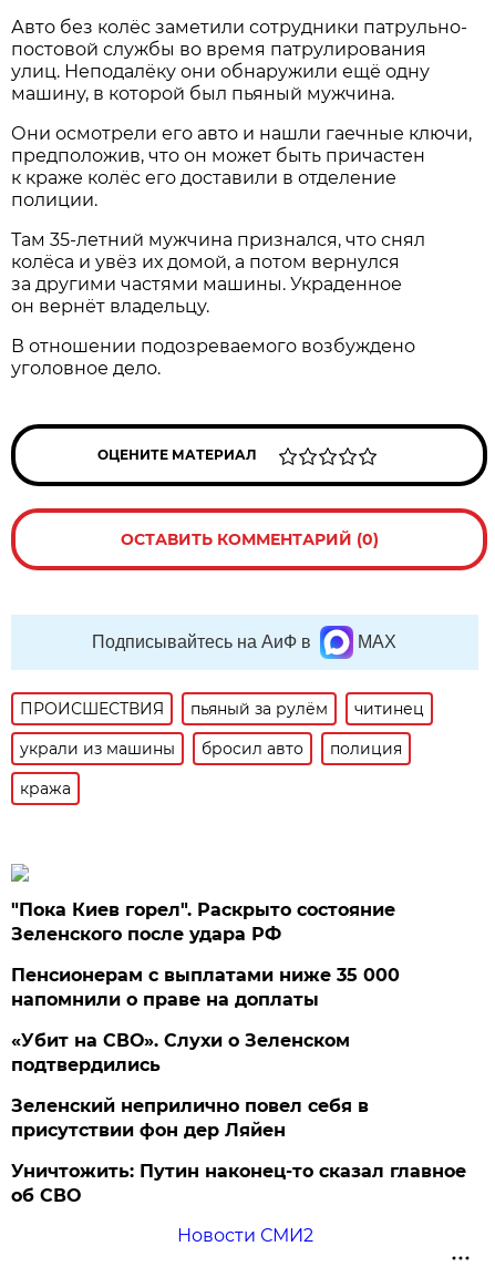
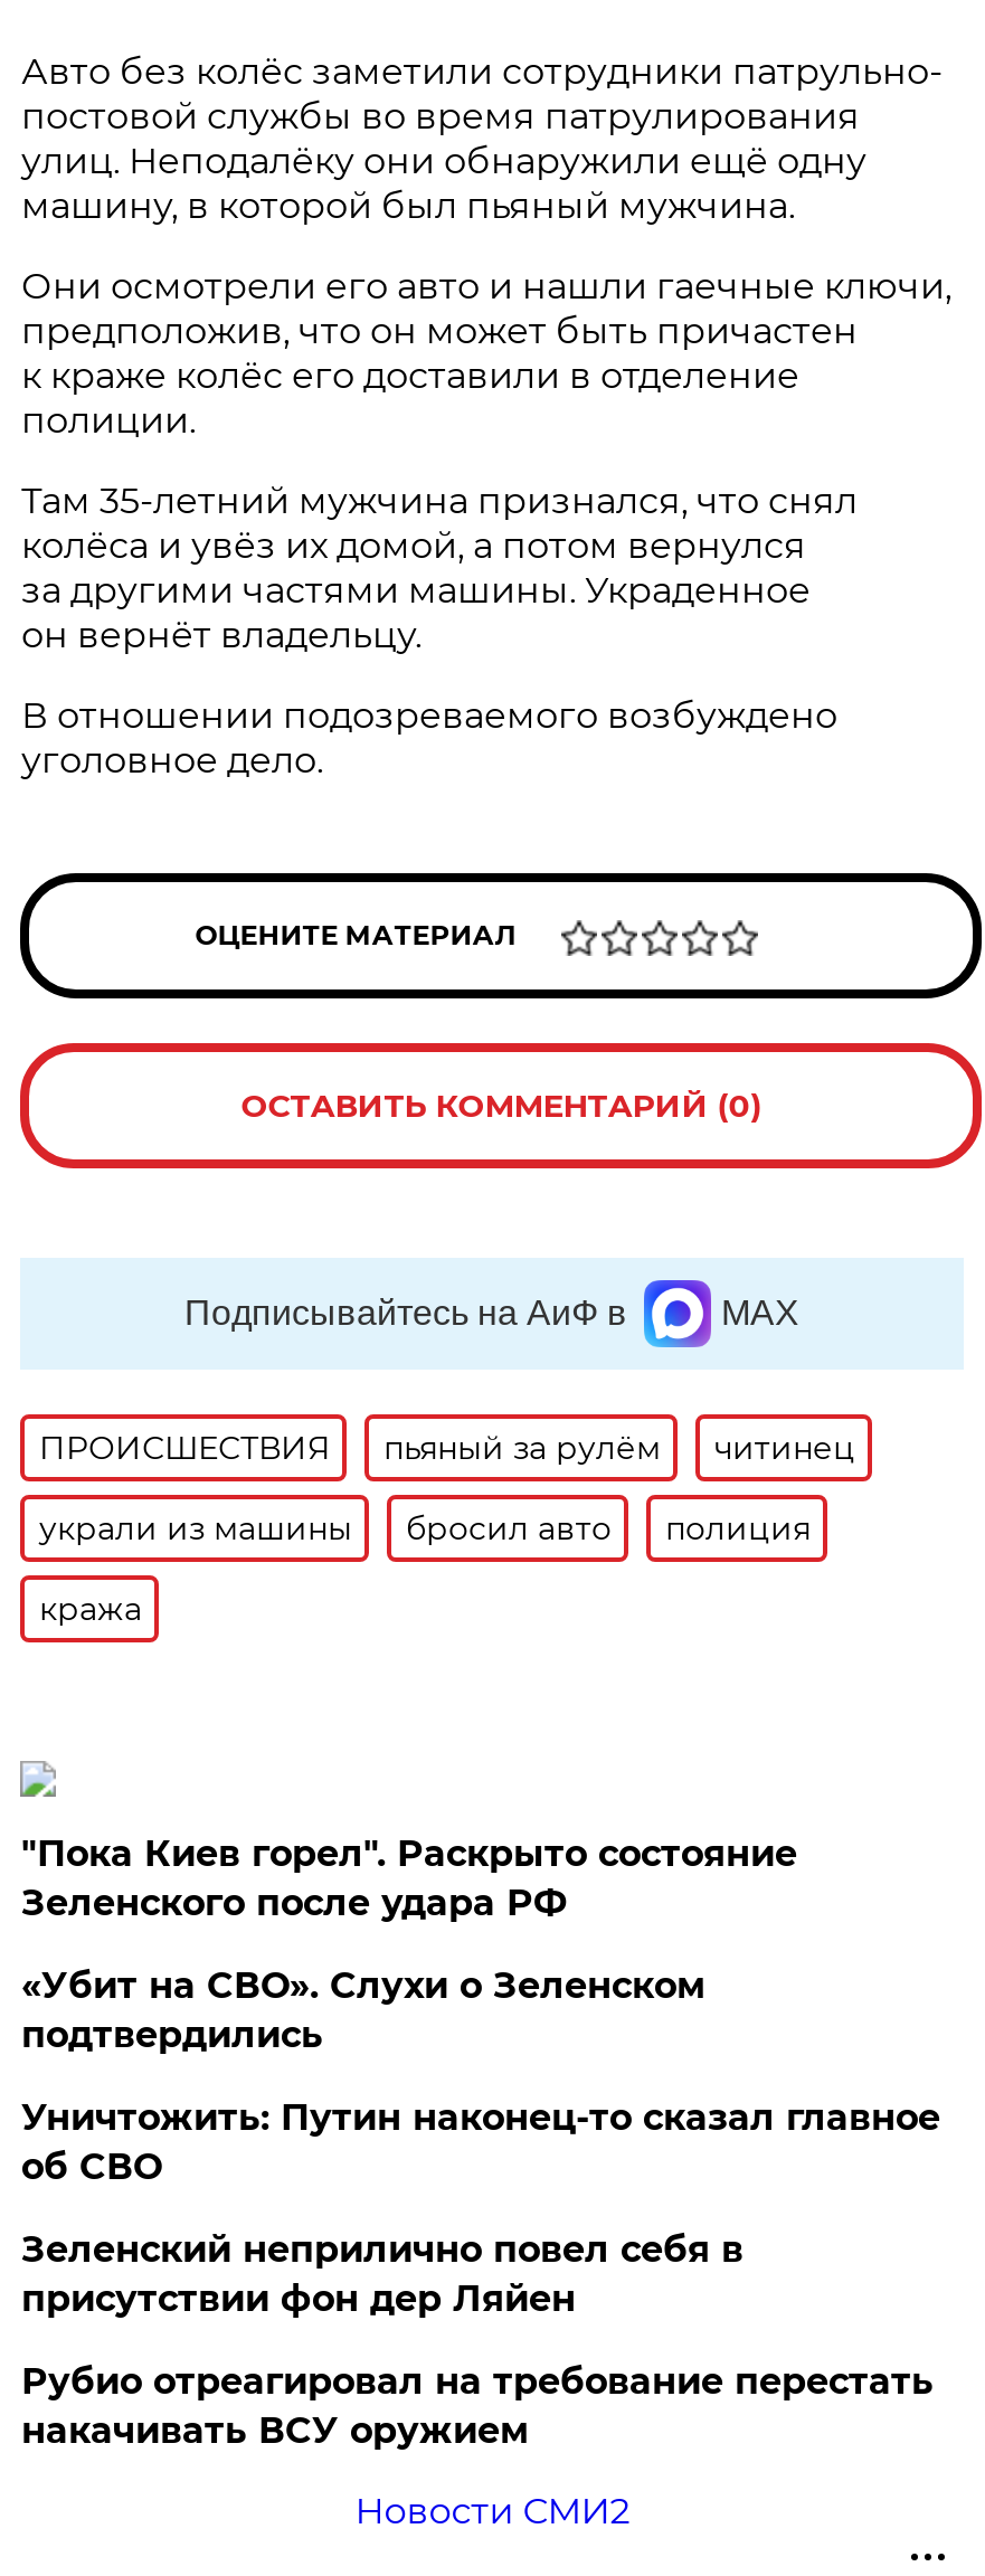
- Пенсионерам с выплатами ниже 35 000
- напомнили о праве на доплаты

moved up: «Убит на СВО». Слухи о Зеленском | подтвердились

+ Рубио отреагировал на требование перестать
+ накачивать ВСУ оружием

moved up: Уничтожить: Путин наконец-то сказал главное | об СВО
